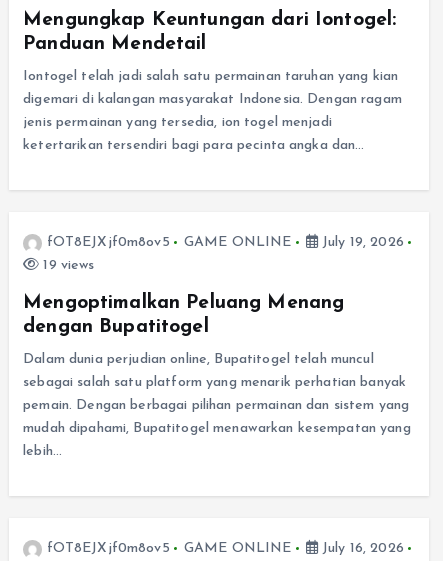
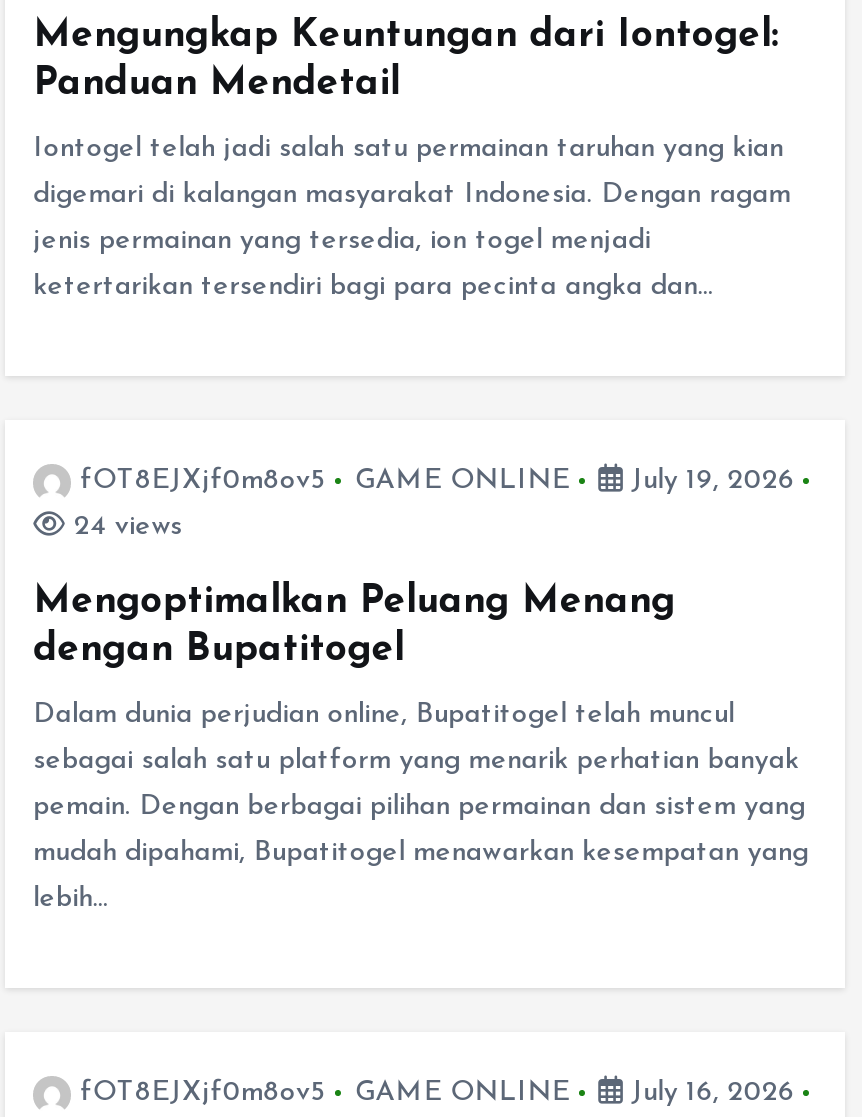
- 19 views
+ 24 views
